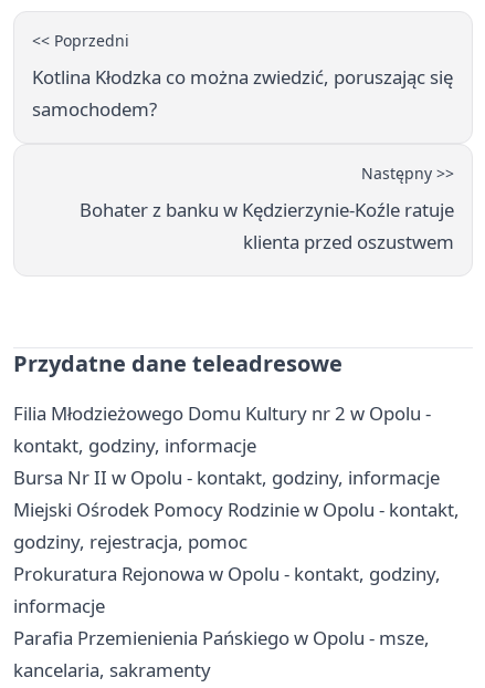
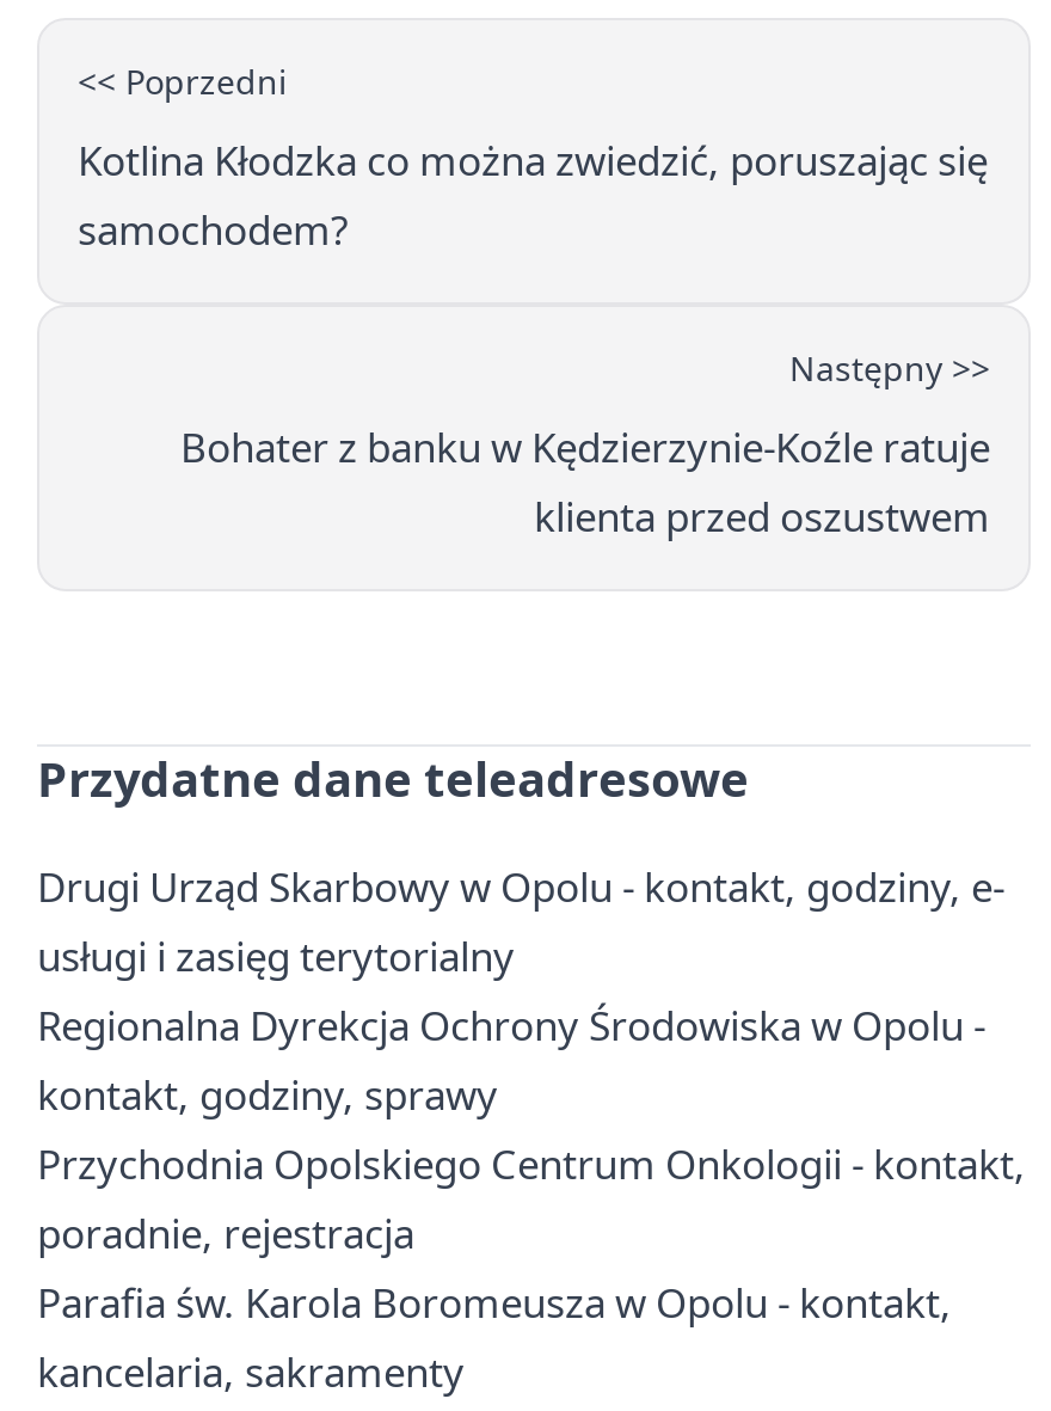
- Filia Młodzieżowego Domu Kultury nr 2 w Opolu -
- kontakt, godziny, informacje
- Bursa Nr II w Opolu - kontakt, godziny, informacje
- Miejski Ośrodek Pomocy Rodzinie w Opolu - kontakt,
- godziny, rejestracja, pomoc
- Prokuratura Rejonowa w Opolu - kontakt, godziny,
- informacje
- Parafia Przemienienia Pańskiego w Opolu - msze,
+ Drugi Urząd Skarbowy w Opolu - kontakt, godziny, e-
+ usługi i zasięg terytorialny
+ Regionalna Dyrekcja Ochrony Środowiska w Opolu -
+ kontakt, godziny, sprawy
+ Przychodnia Opolskiego Centrum Onkologii - kontakt,
+ poradnie, rejestracja
+ Parafia św. Karola Boromeusza w Opolu - kontakt,
